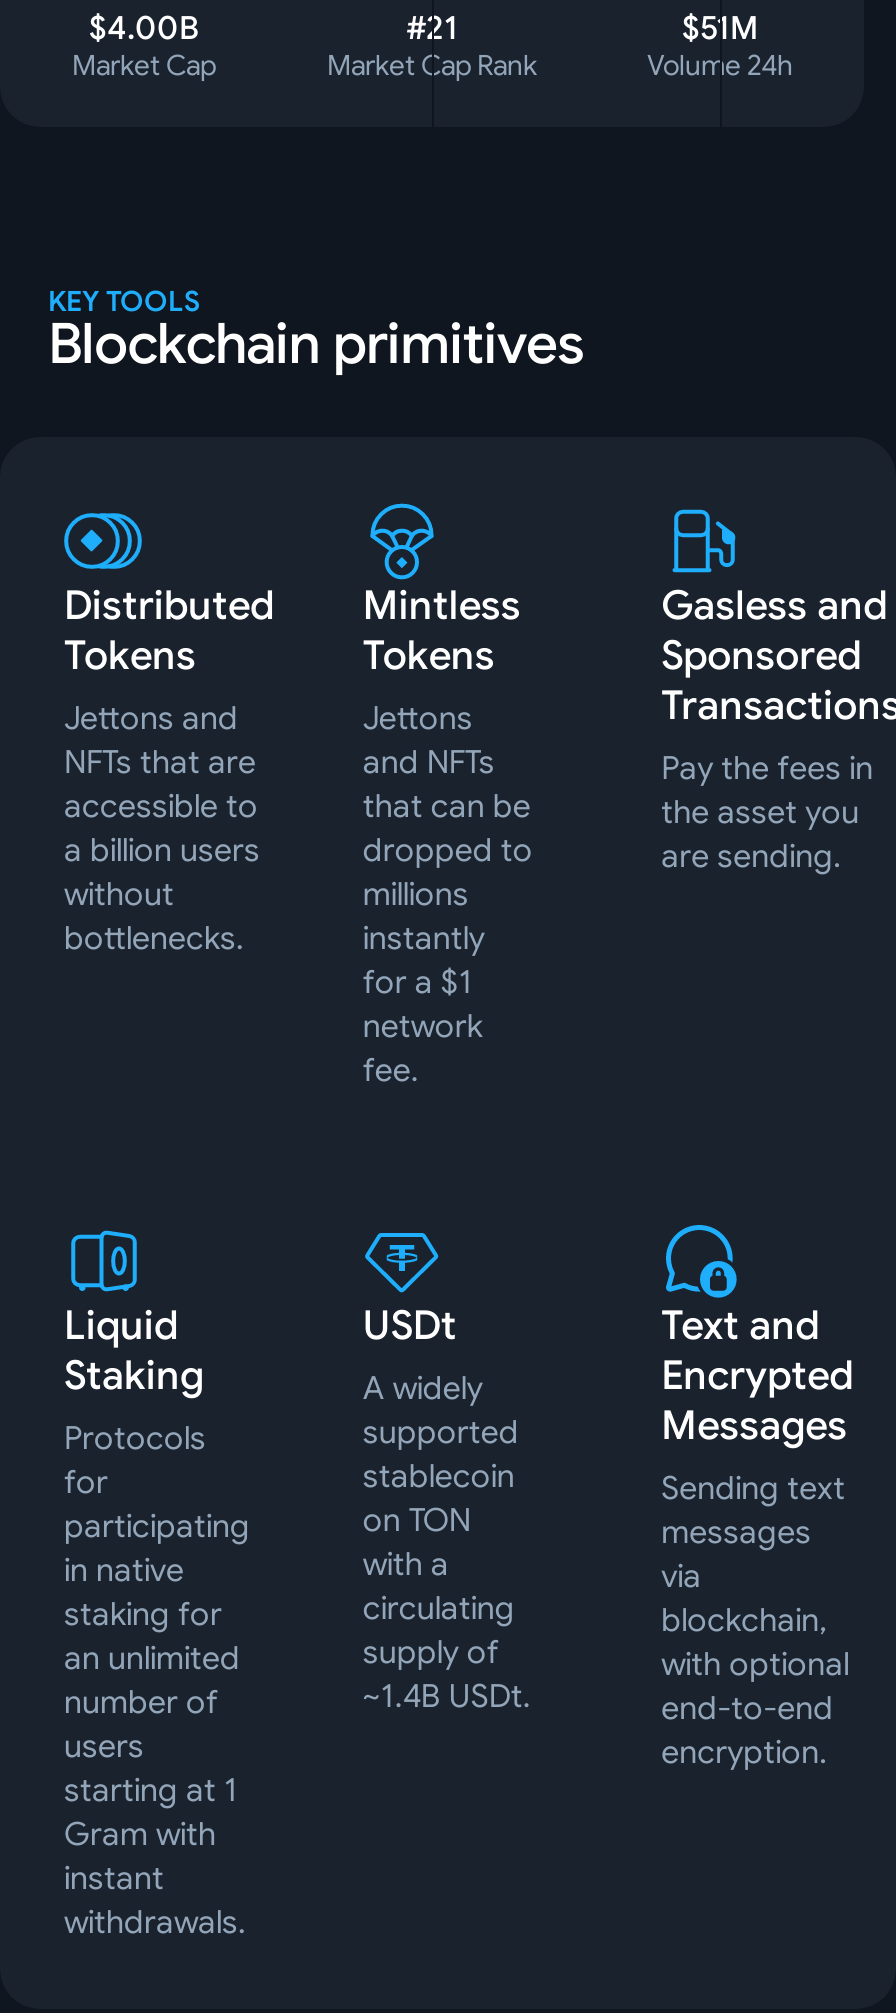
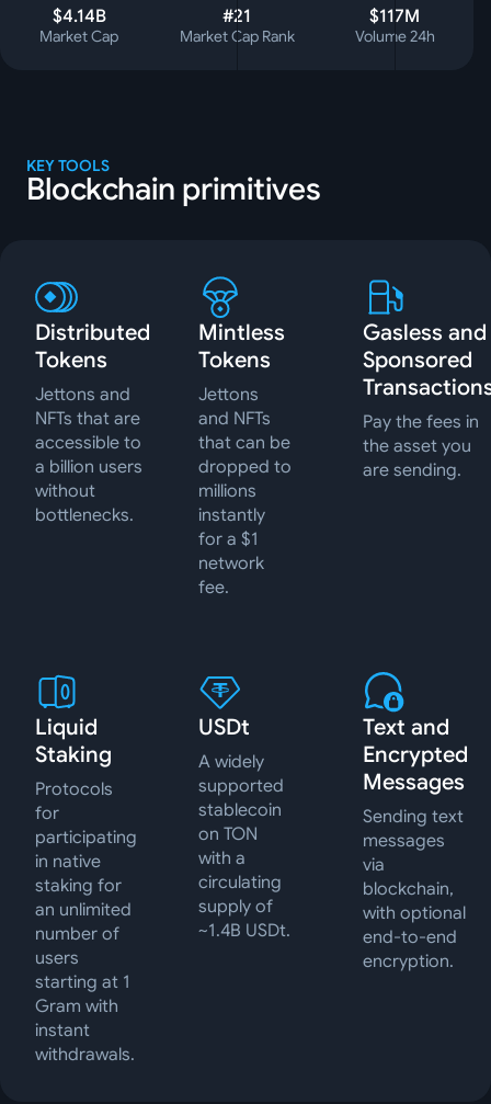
- $4.00B
+ $4.14B

- $51M
+ $117M
